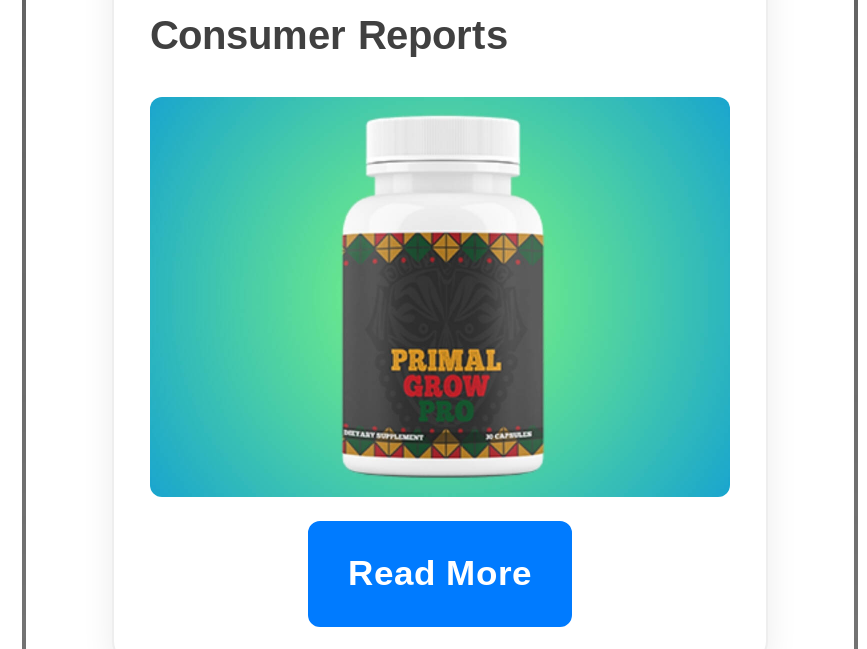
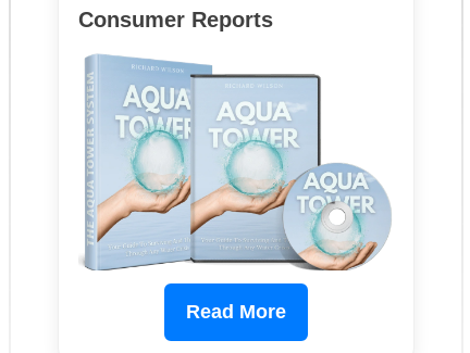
- [image]
+ [image]
